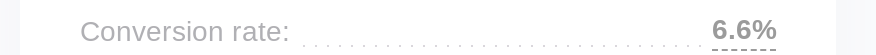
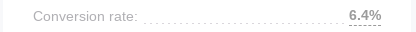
- 6.6%
+ 6.4%
